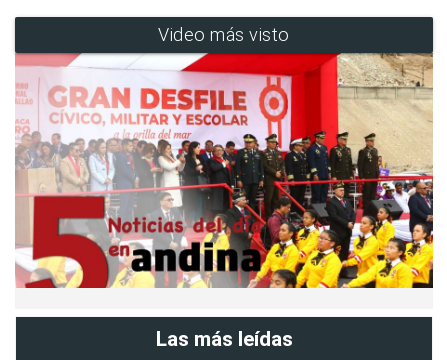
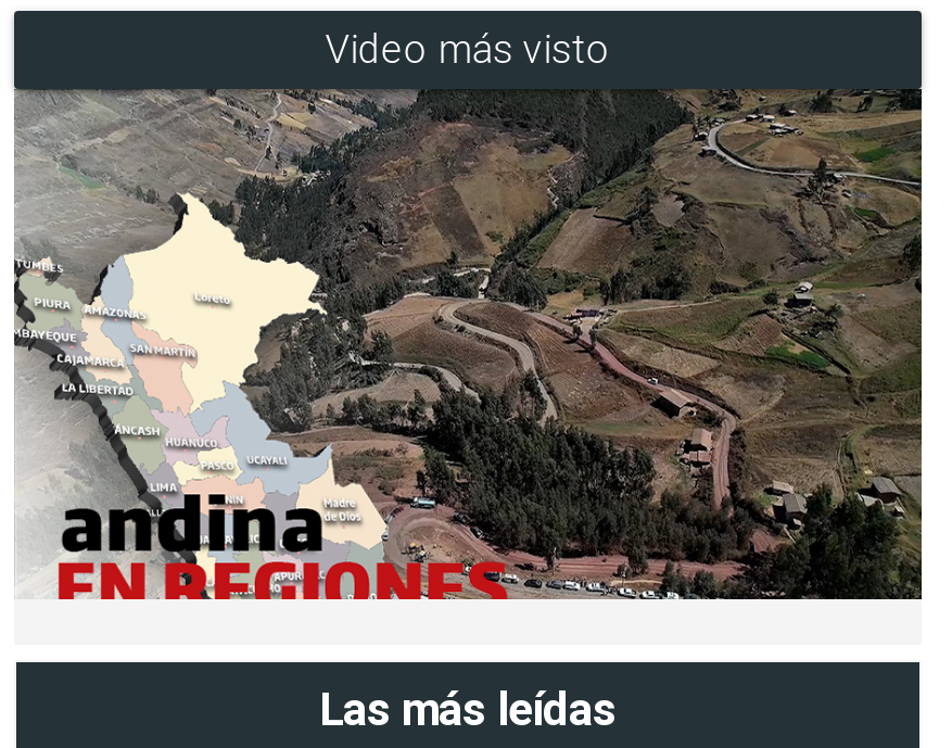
- [image]
+ [image]
